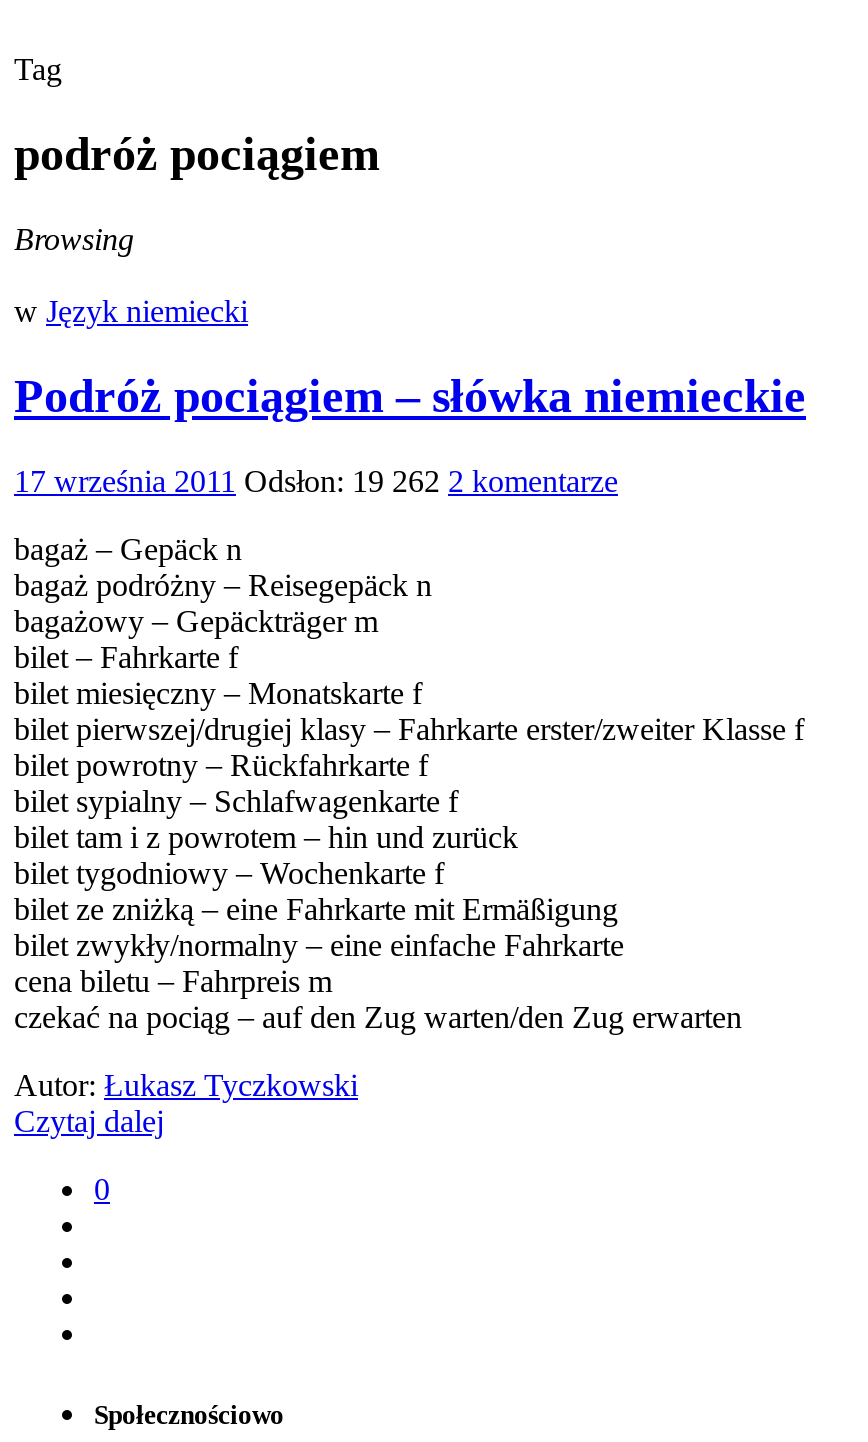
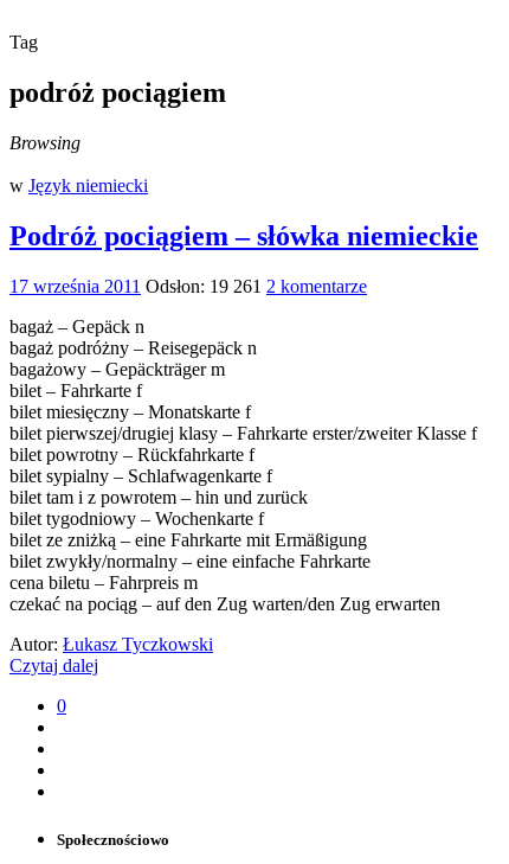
- 17 września 2011 Odsłon: 19 262 2 komentarze
+ 17 września 2011 Odsłon: 19 261 2 komentarze
